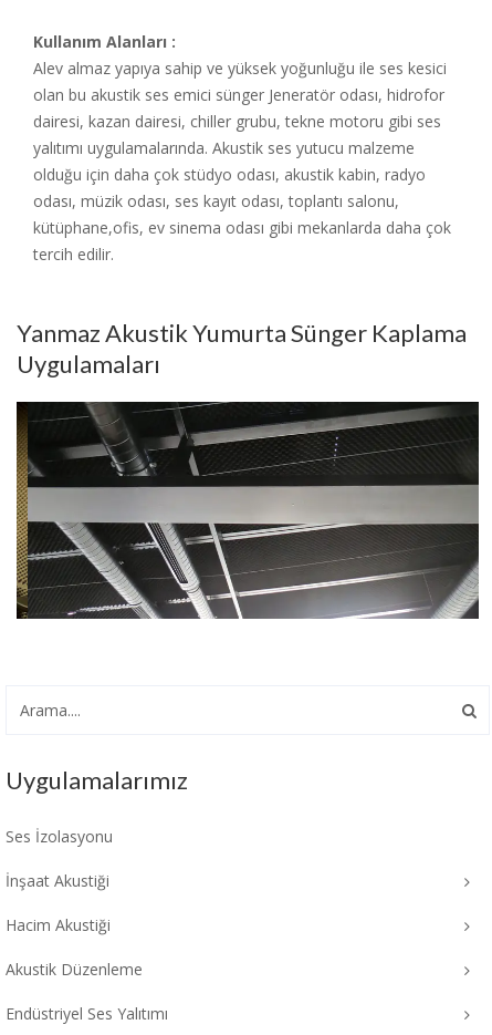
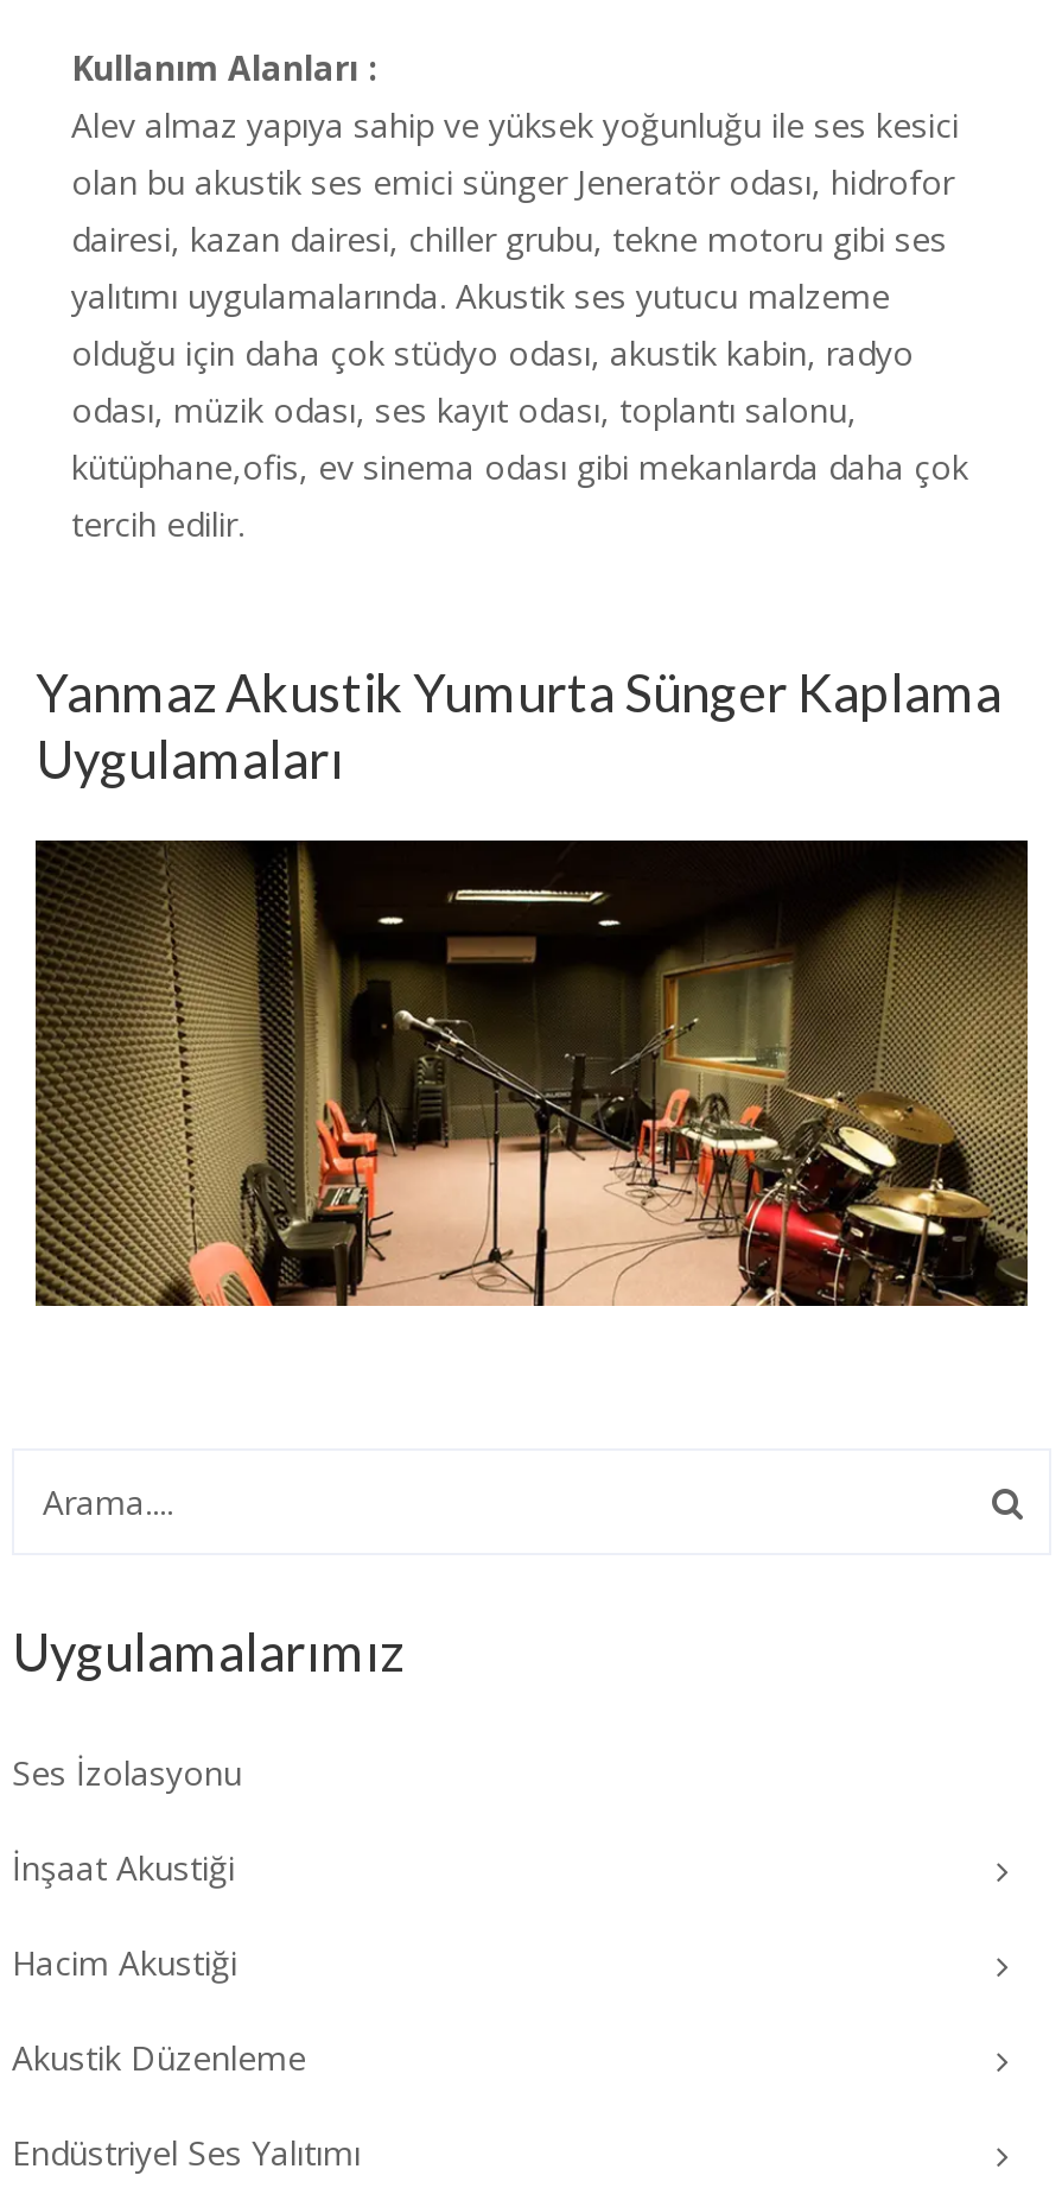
- [image]
+ [image]
